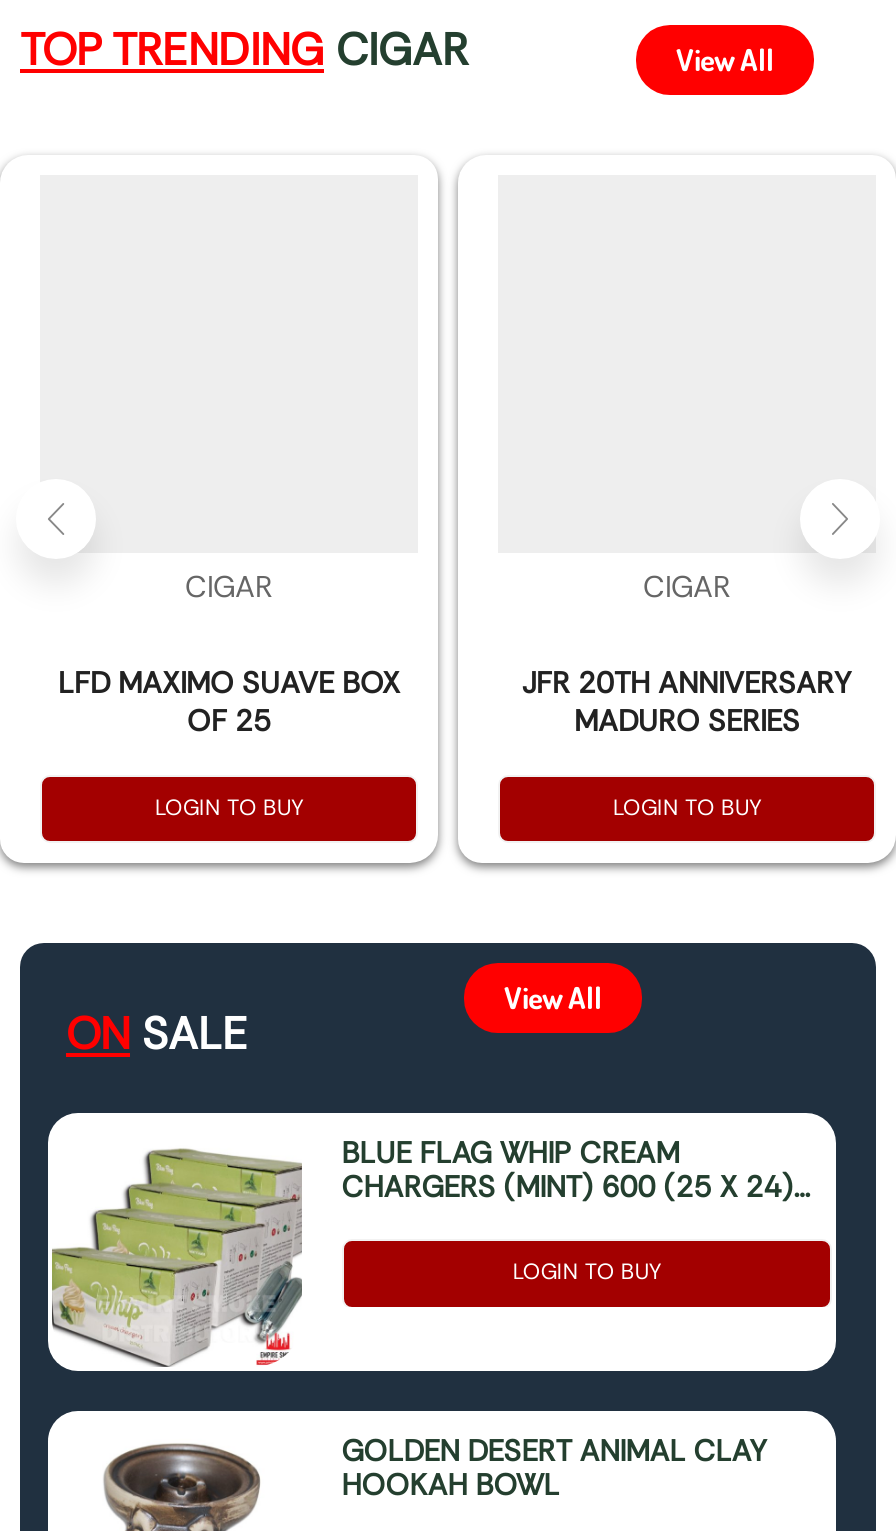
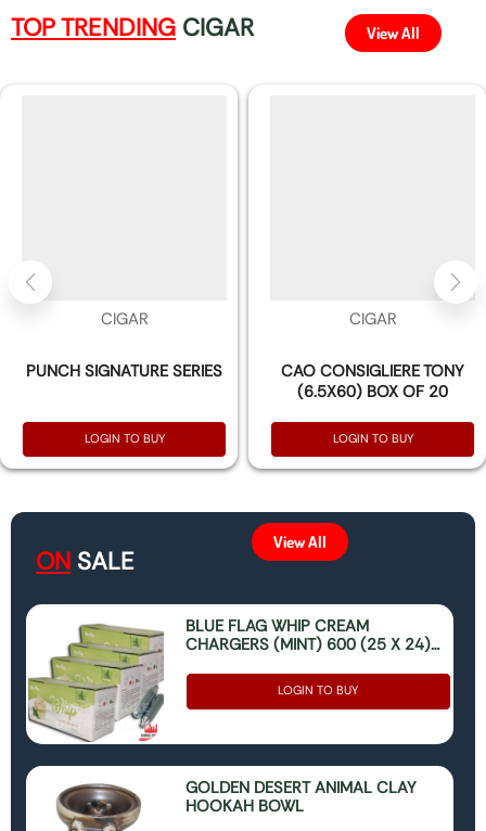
- LFD MAXIMO SUAVE BOX
- OF 25
+ PUNCH SIGNATURE SERIES

- JFR 20TH ANNIVERSARY
- MADURO SERIES
+ CAO CONSIGLIERE TONY
+ (6.5X60) BOX OF 20
